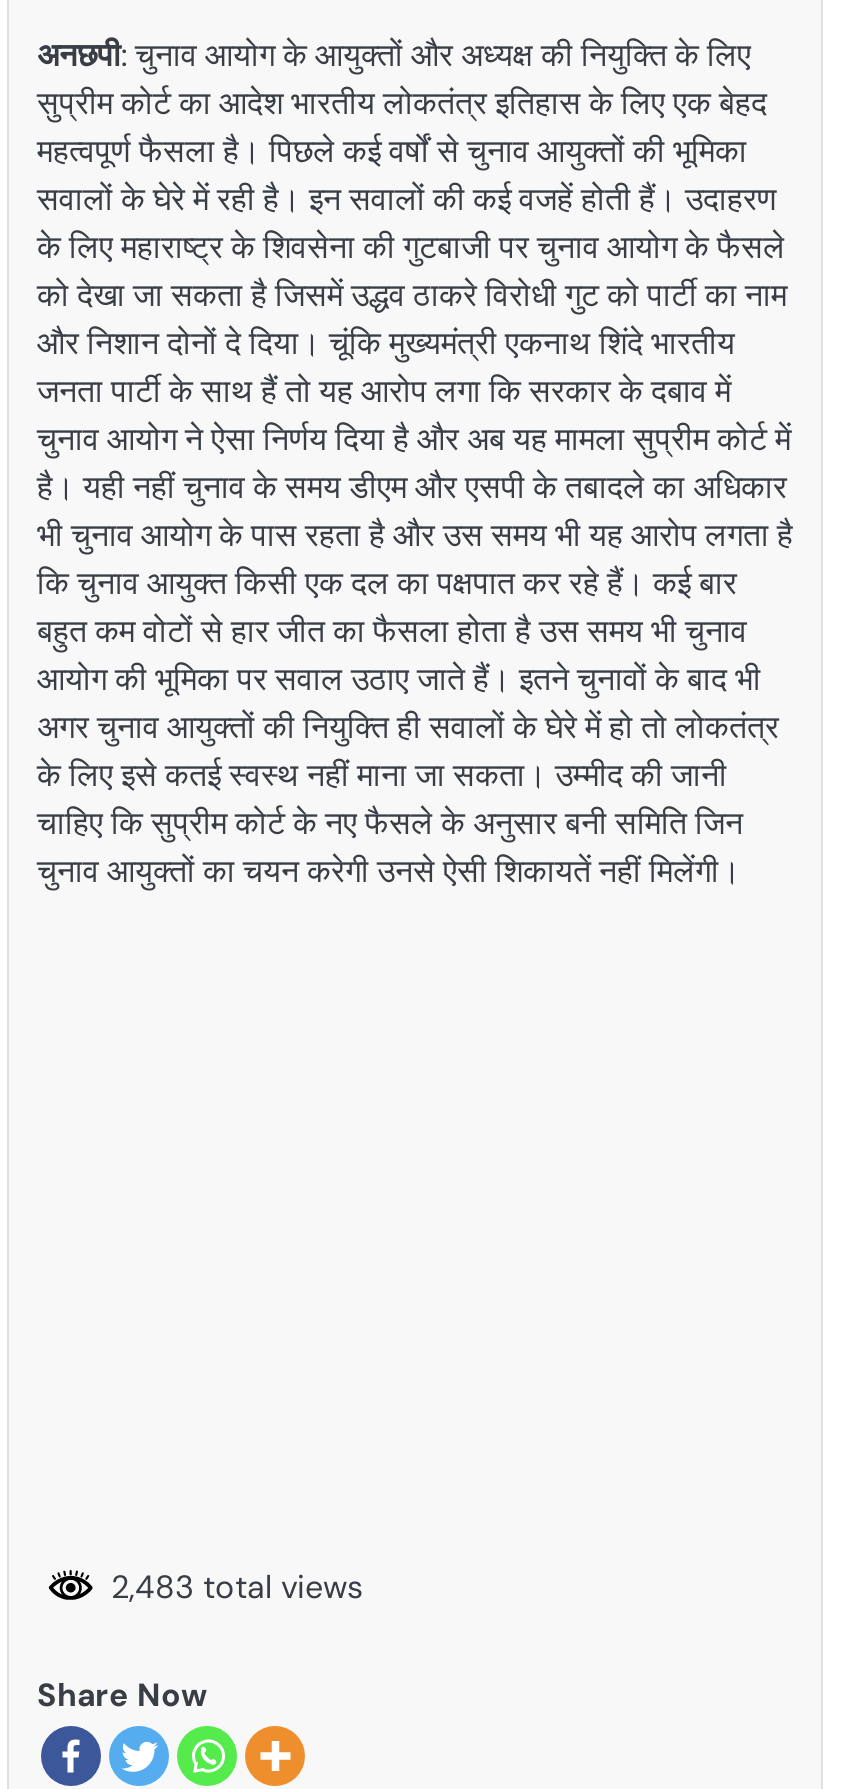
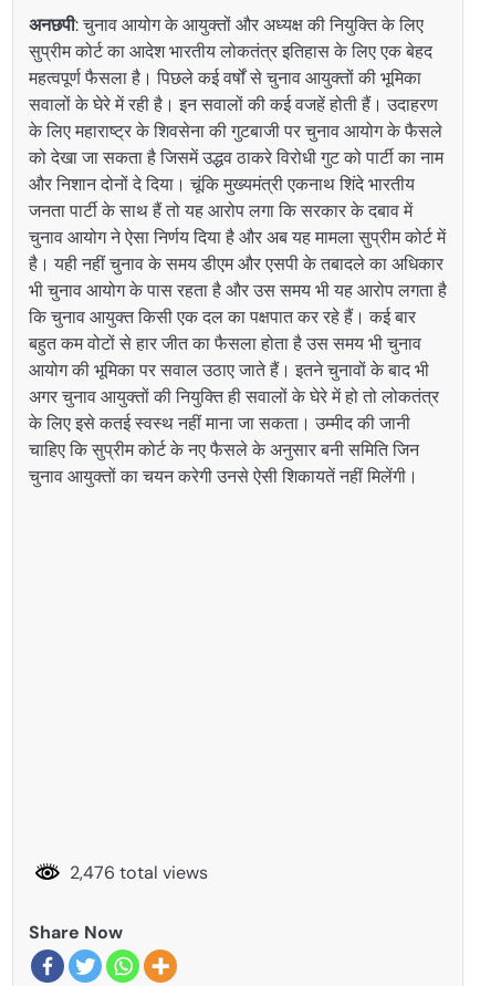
- 2,483 total views
+ 2,476 total views
